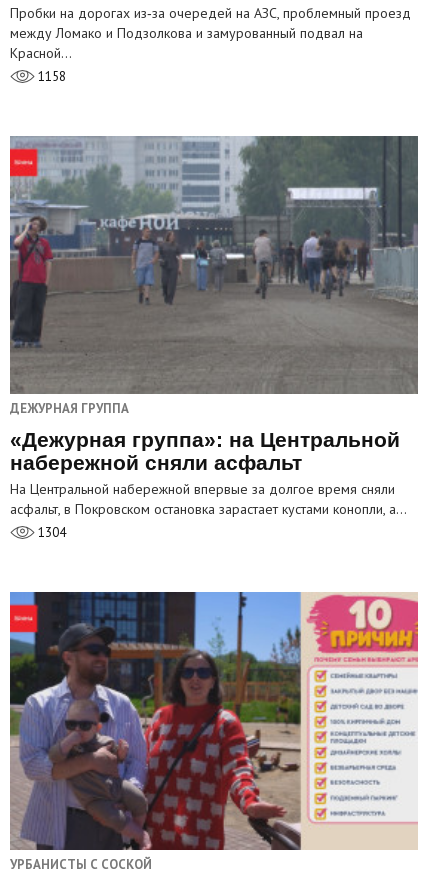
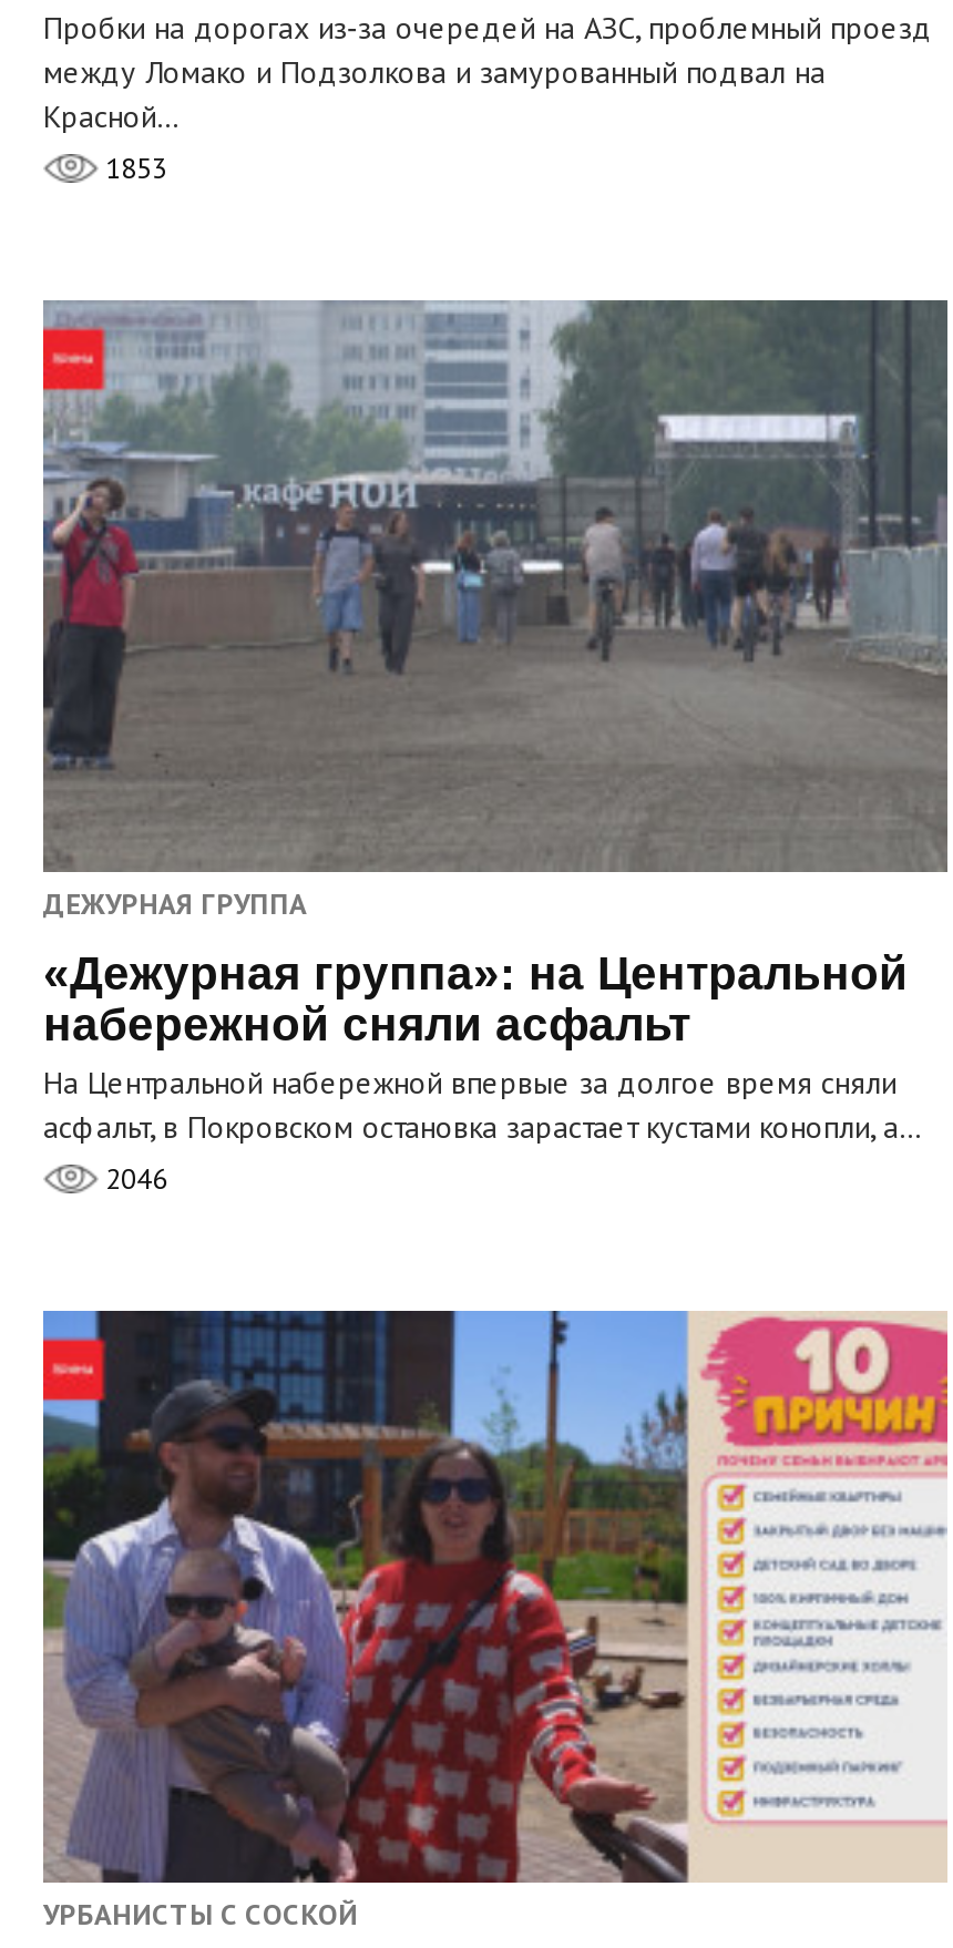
- 1158
+ 1853

- 1304
+ 2046
